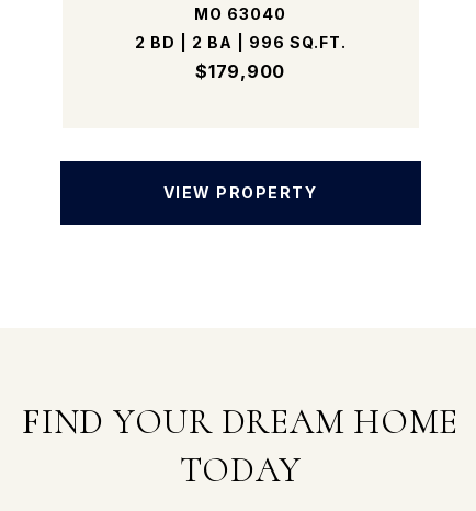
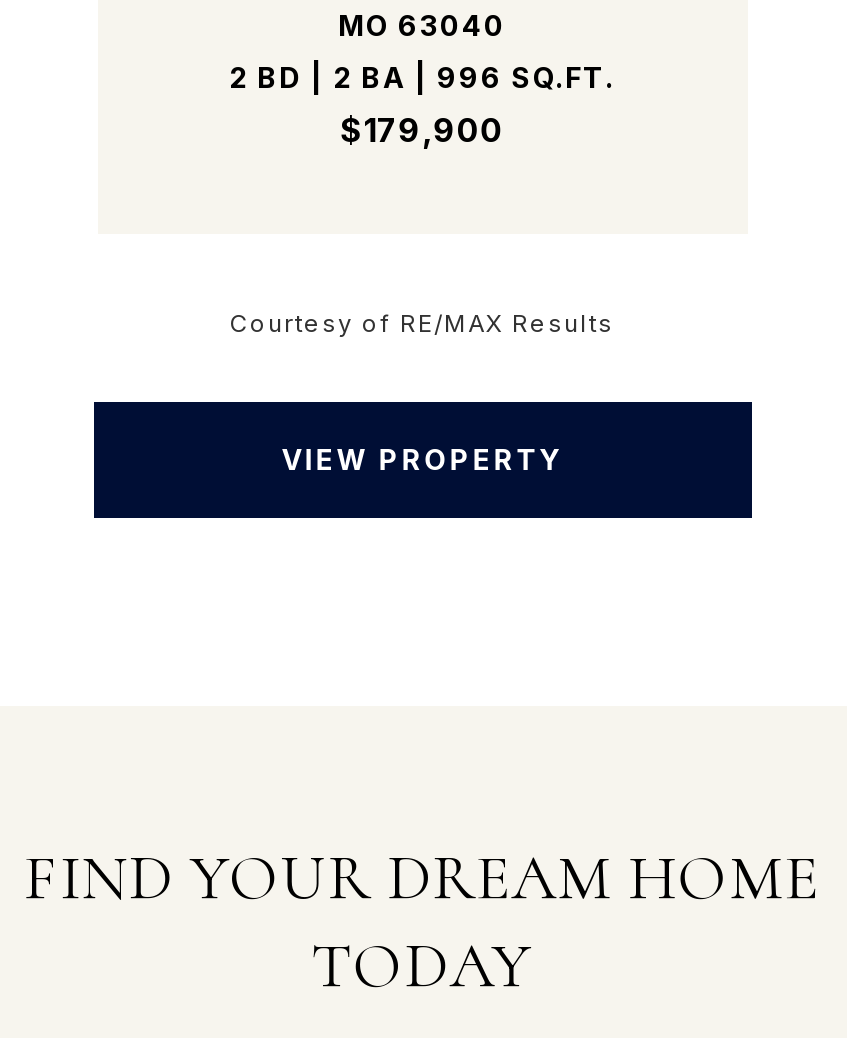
+ Courtesy of RE/MAX Results
